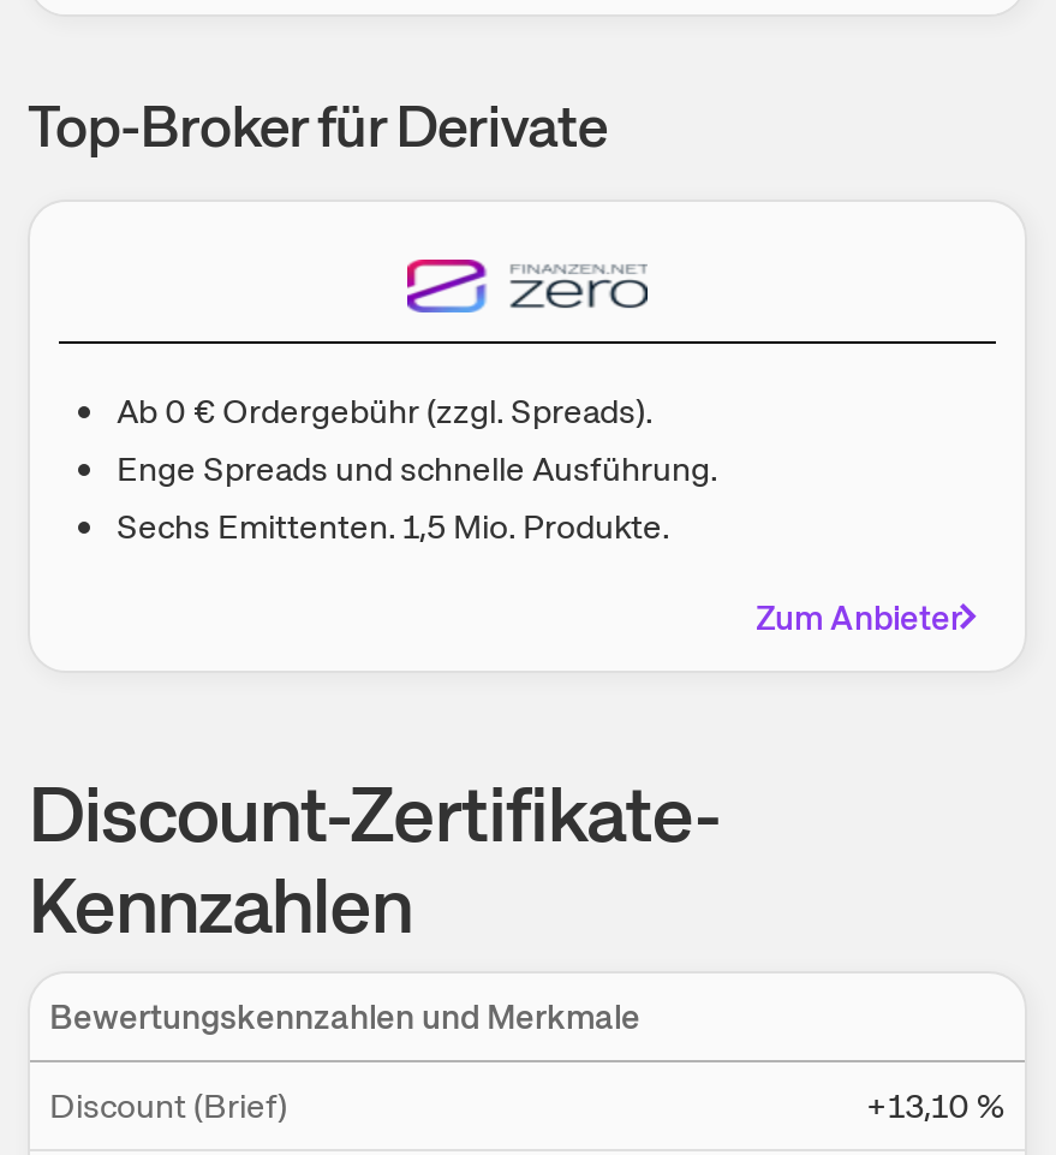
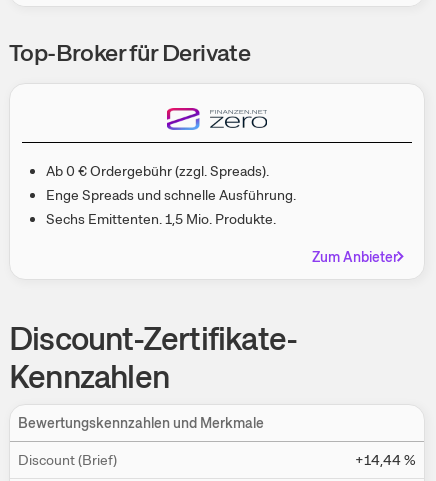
- +13,10 %
+ +14,44 %
